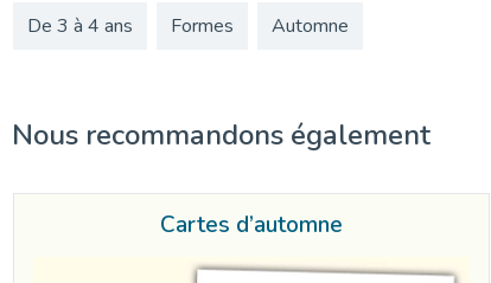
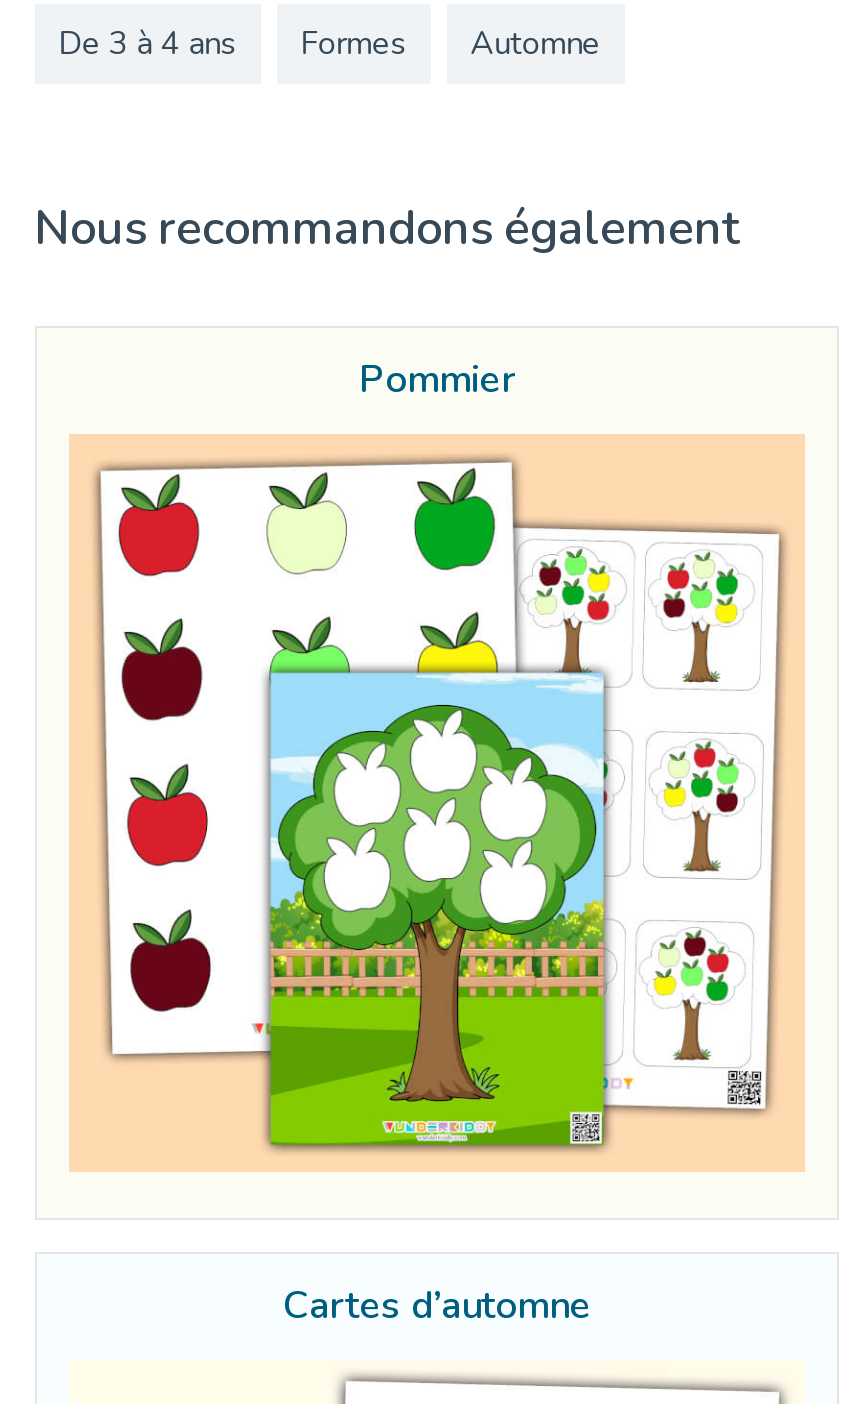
+ [image]

+ Pommier
